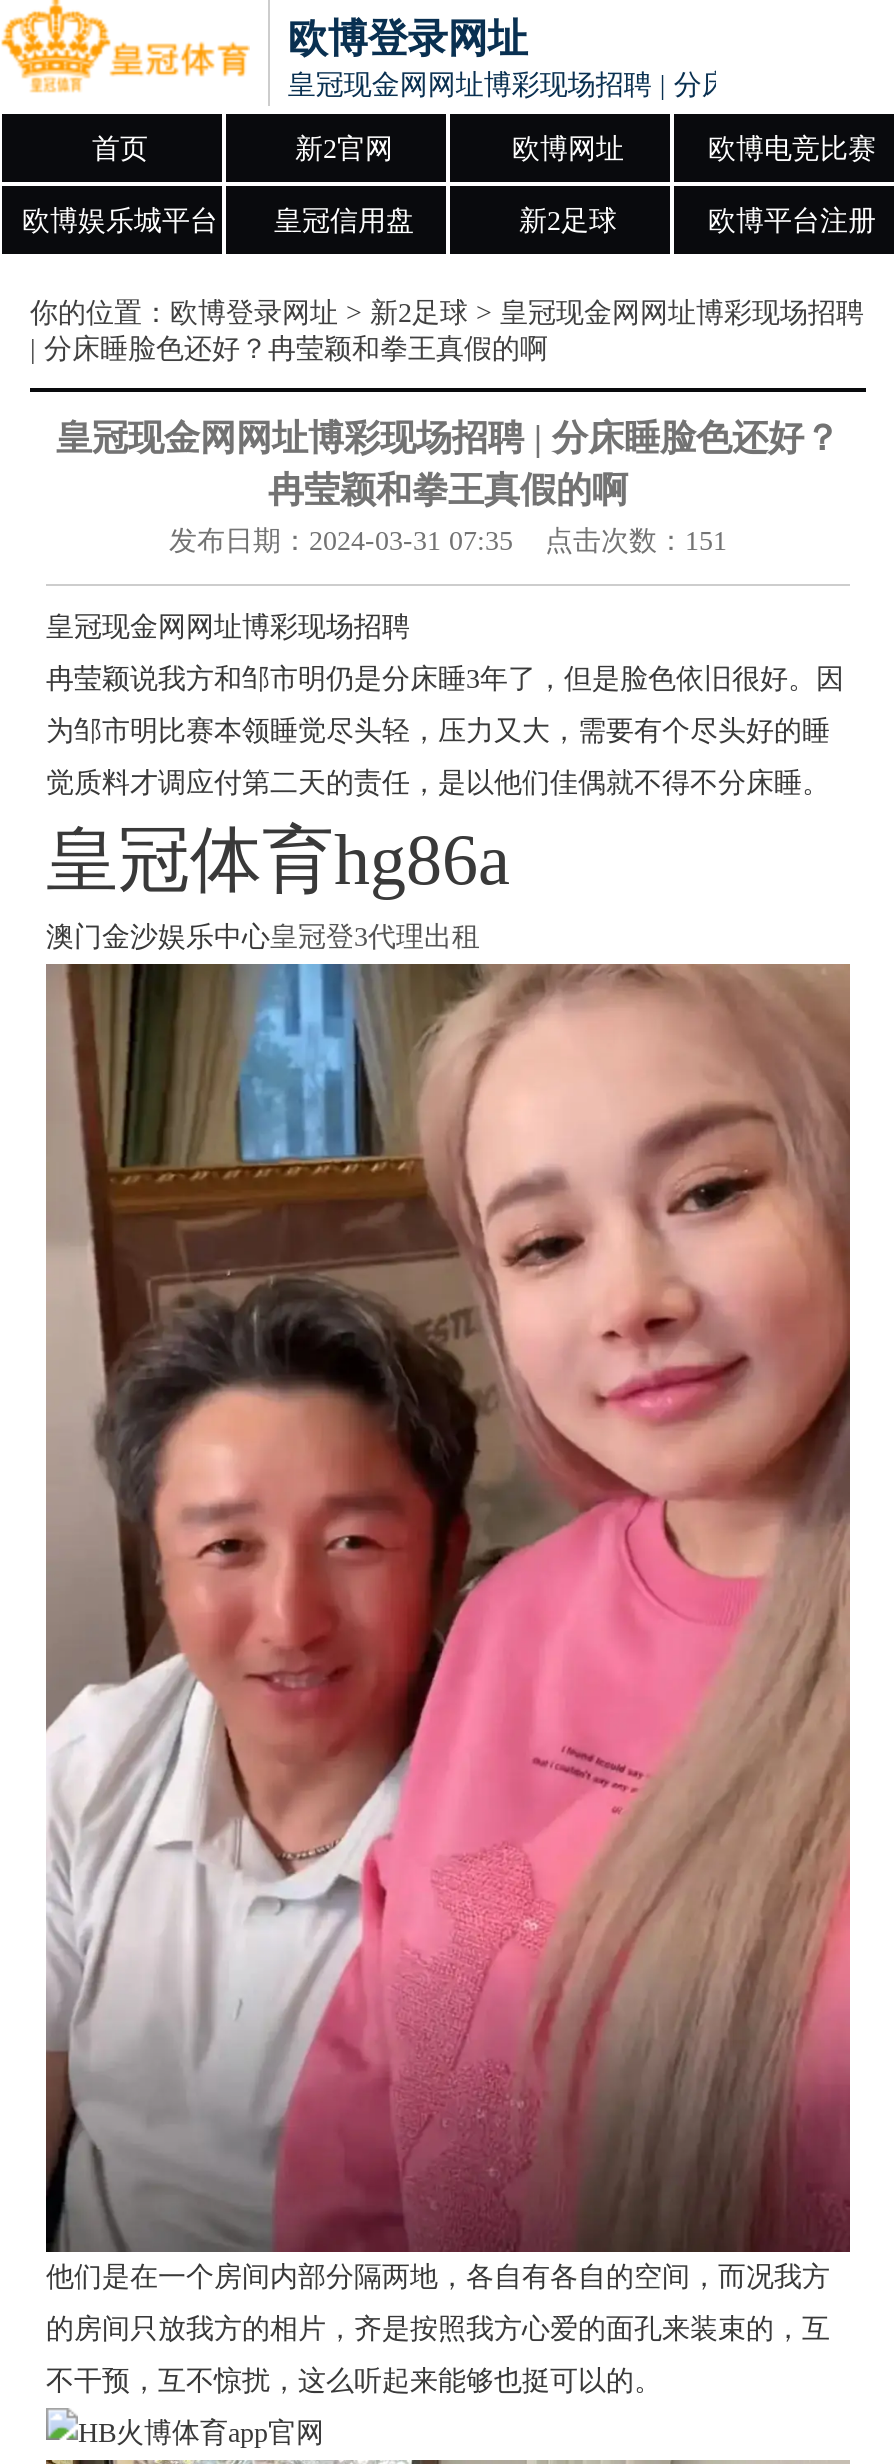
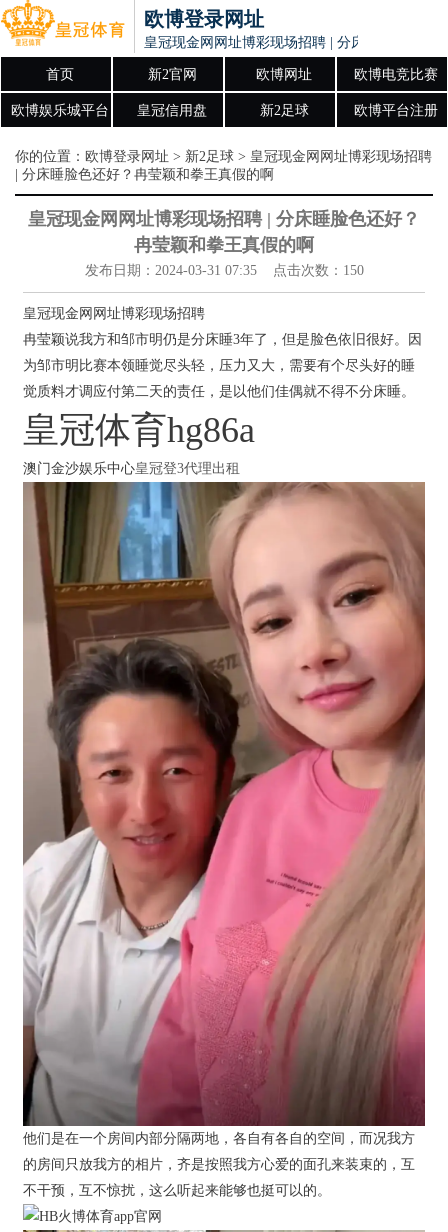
- 发布日期：2024-03-31 07:35 点击次数：151
+ 发布日期：2024-03-31 07:35 点击次数：150
